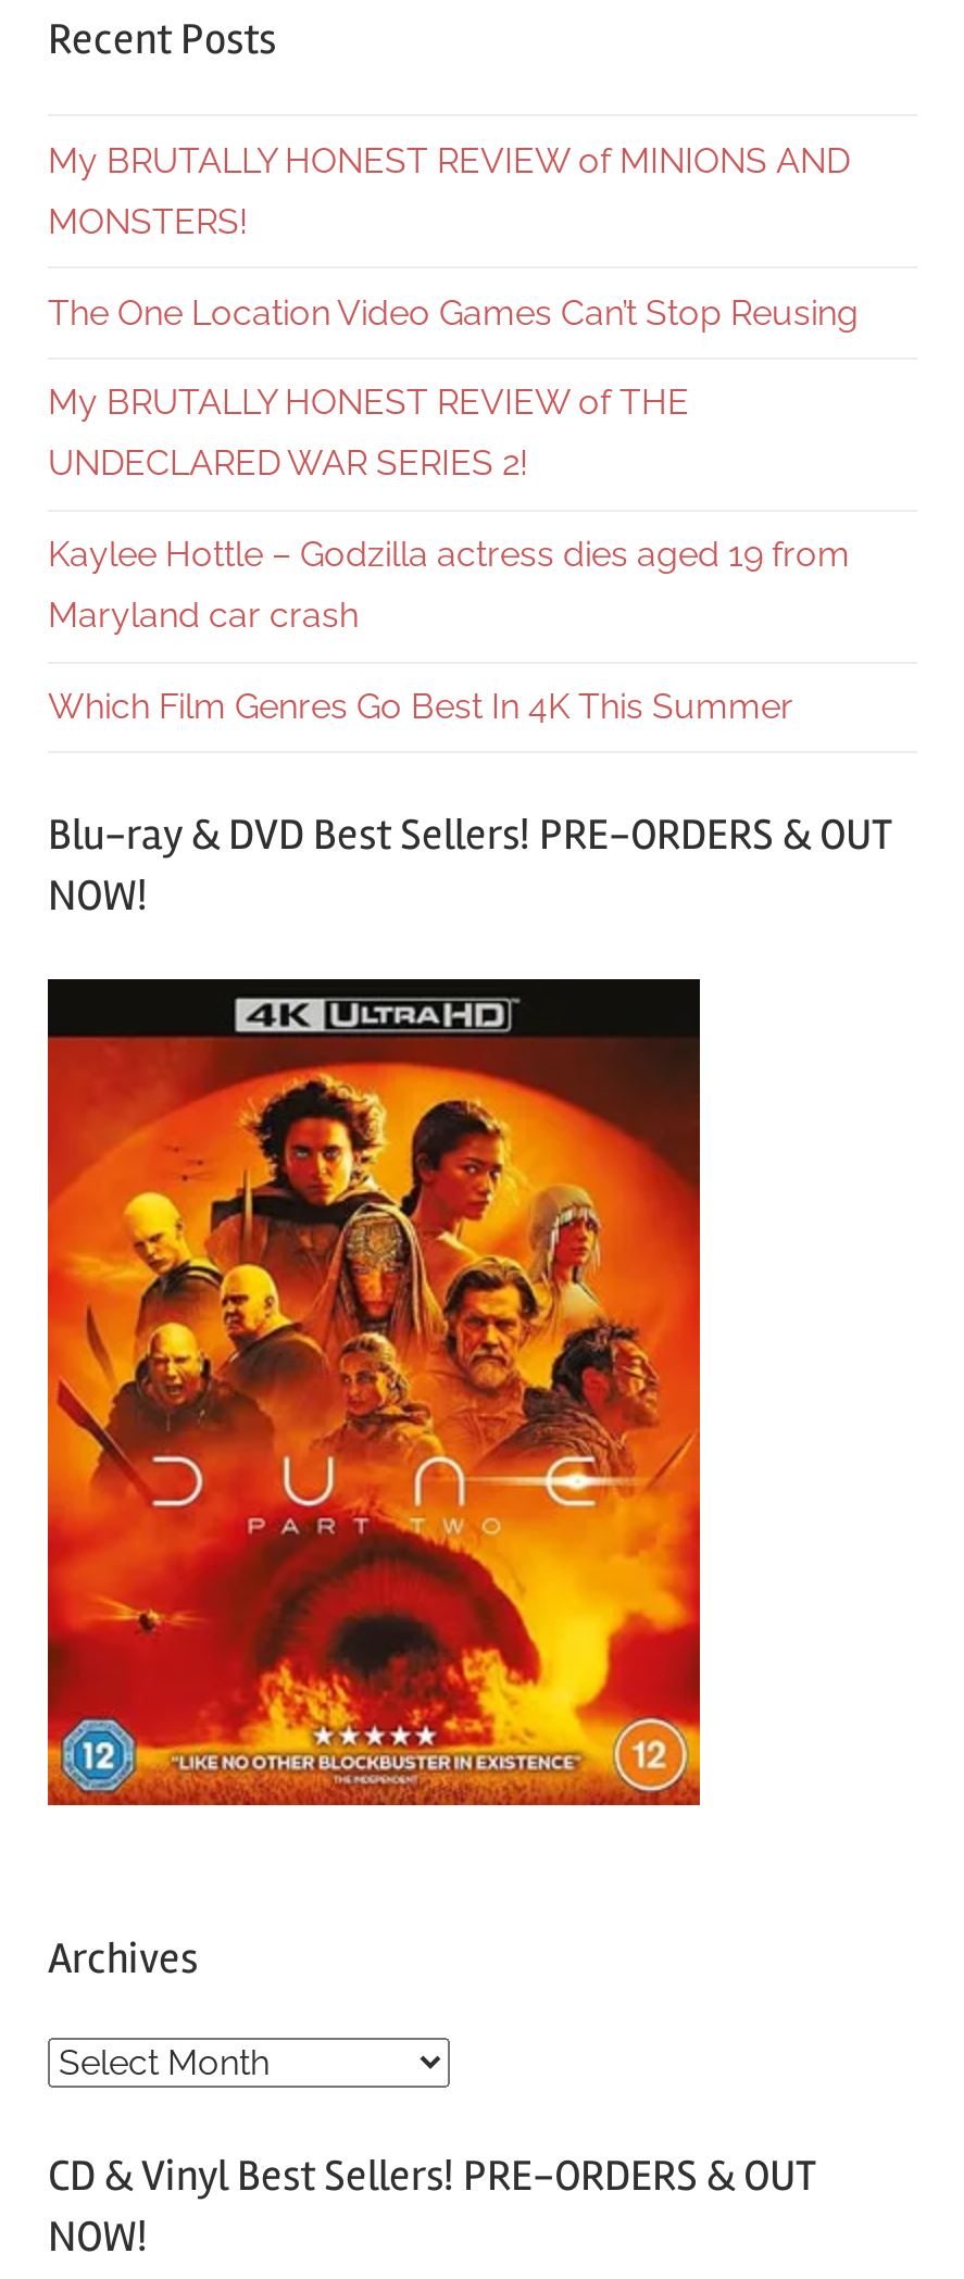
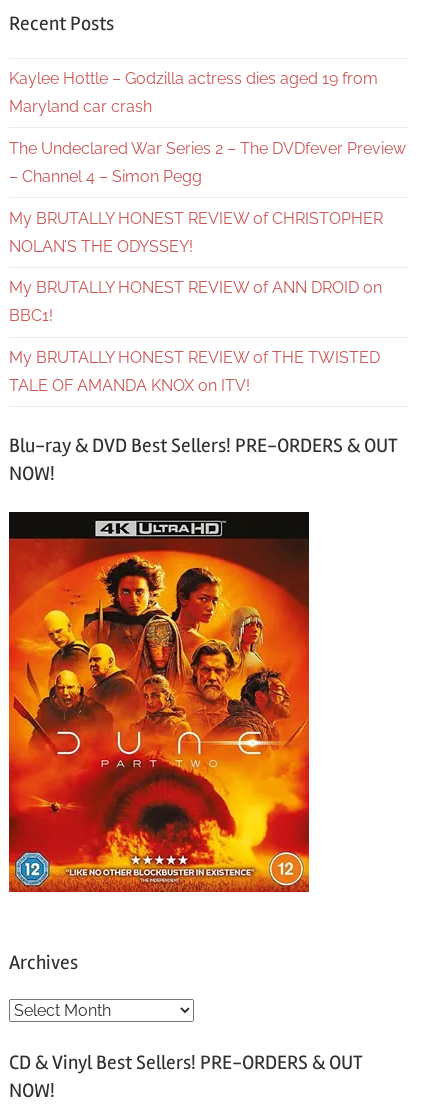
- My BRUTALLY HONEST REVIEW of MINIONS AND
- MONSTERS!
- The One Location Video Games Can’t Stop Reusing
- My BRUTALLY HONEST REVIEW of THE
- UNDECLARED WAR SERIES 2!

moved up: Kaylee Hottle – Godzilla actress dies aged 19 from | Maryland car crash

- Which Film Genres Go Best In 4K This Summer
+ The Undeclared War Series 2 – The DVDfever Preview
+ – Channel 4 – Simon Pegg
+ My BRUTALLY HONEST REVIEW of CHRISTOPHER
+ NOLAN’S THE ODYSSEY!
+ My BRUTALLY HONEST REVIEW of ANN DROID on
+ BBC1!
+ My BRUTALLY HONEST REVIEW of THE TWISTED
+ TALE OF AMANDA KNOX on ITV!
